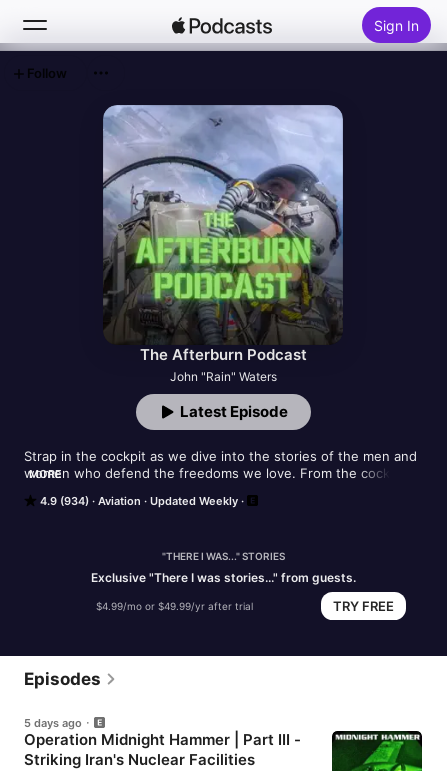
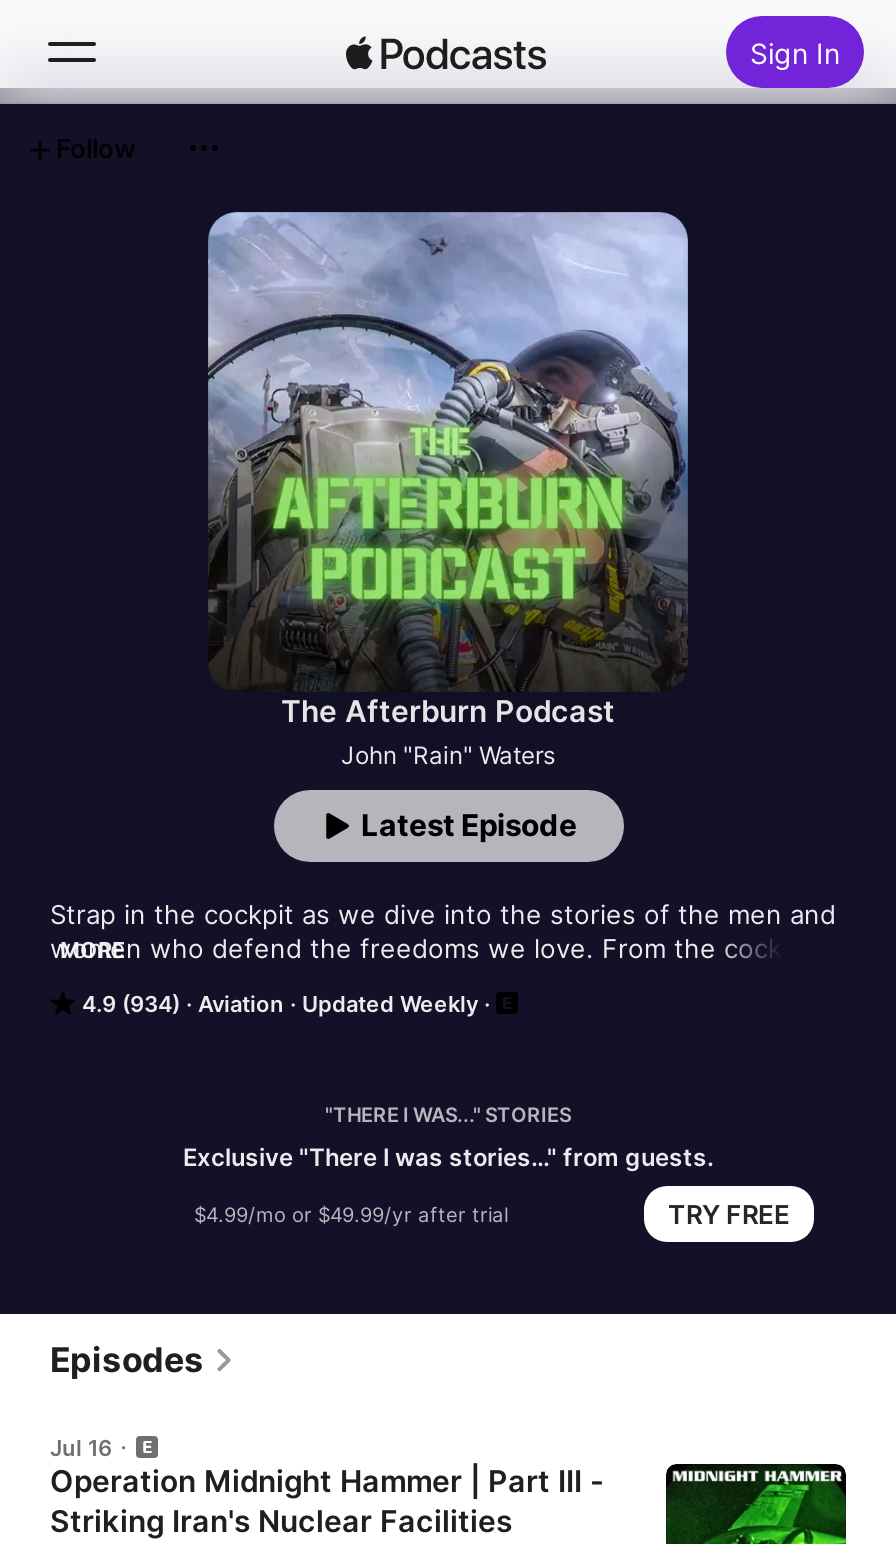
- 5 days ago
+ Jul 16
